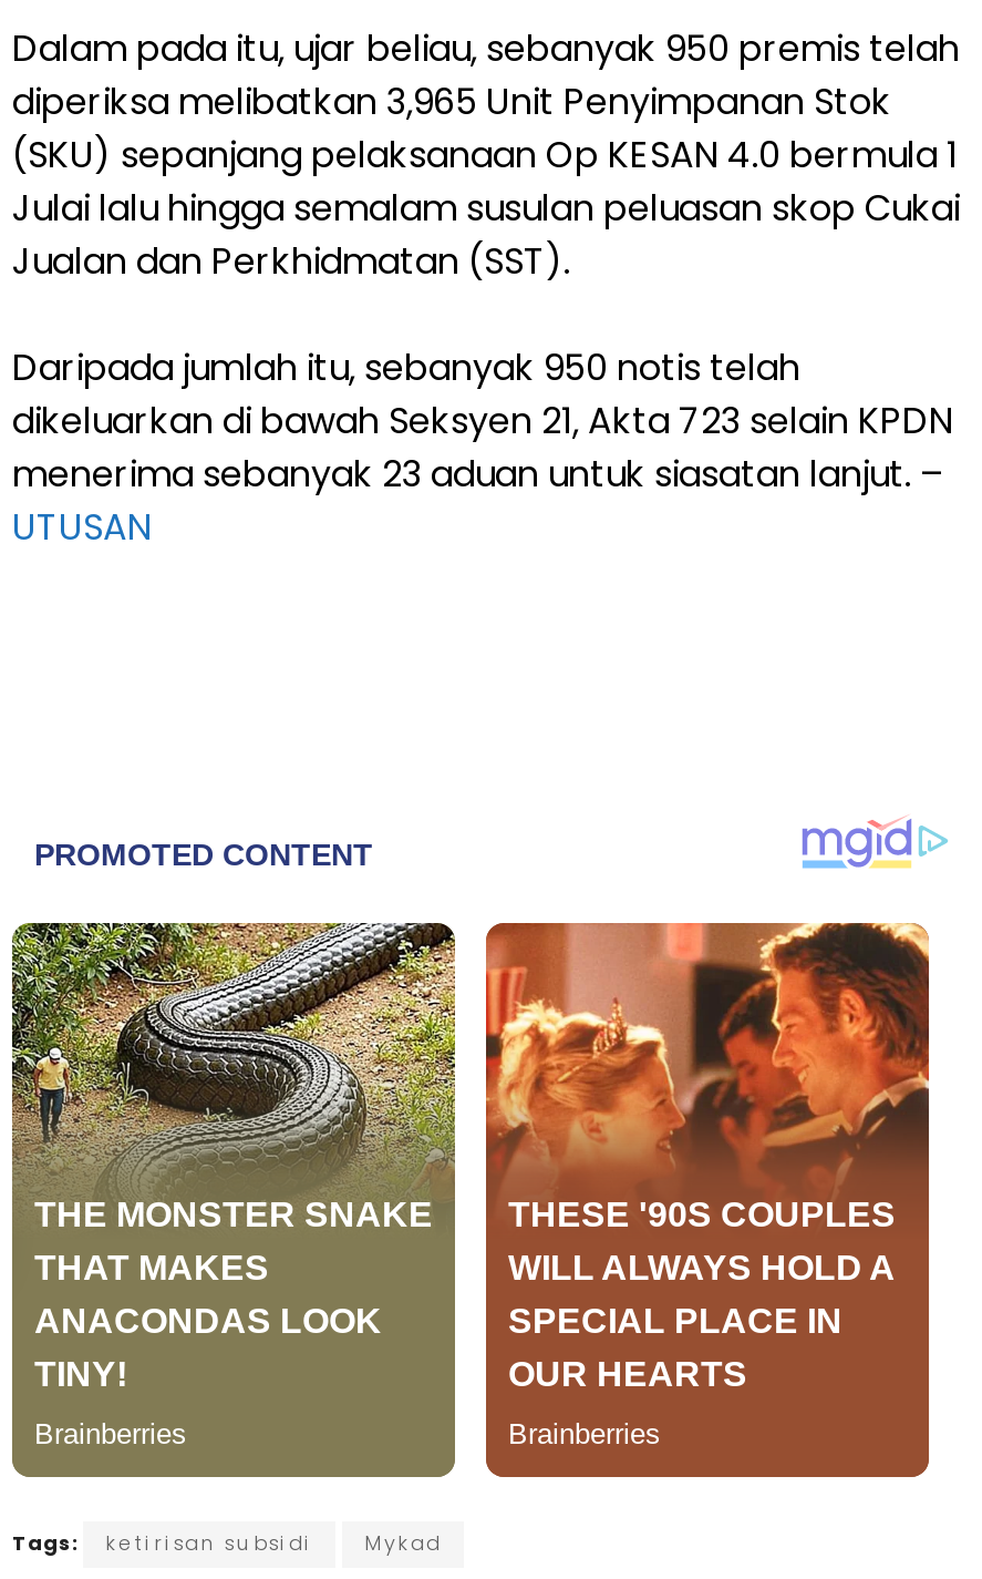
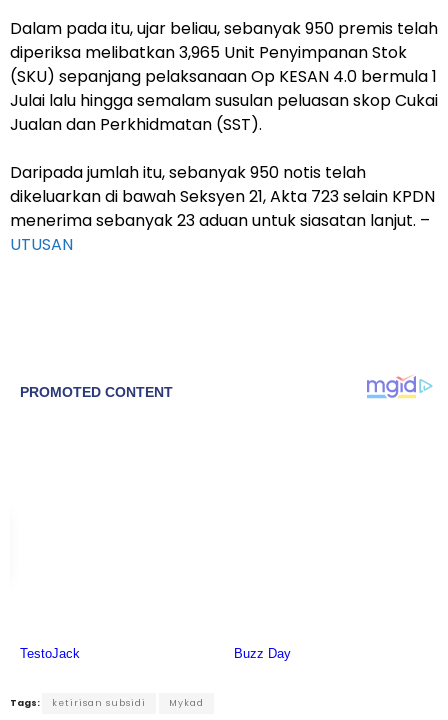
- [image]

- [image]
